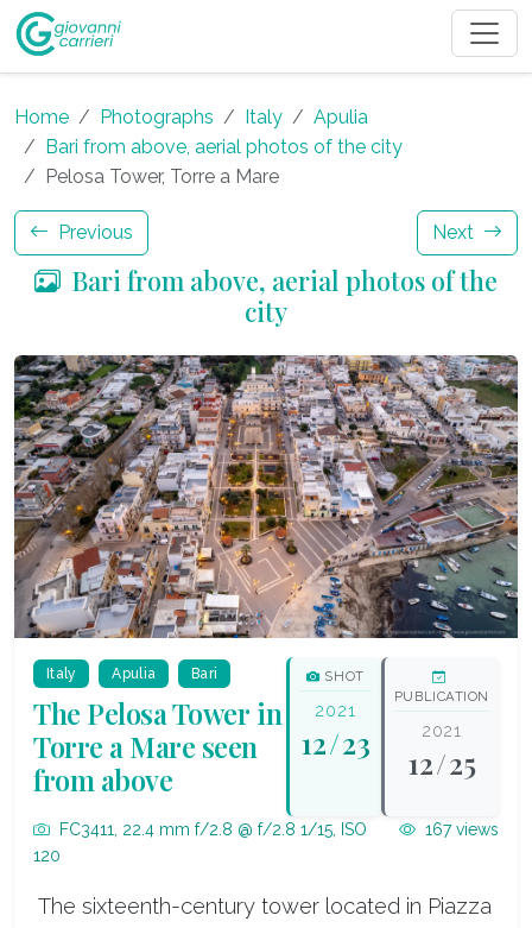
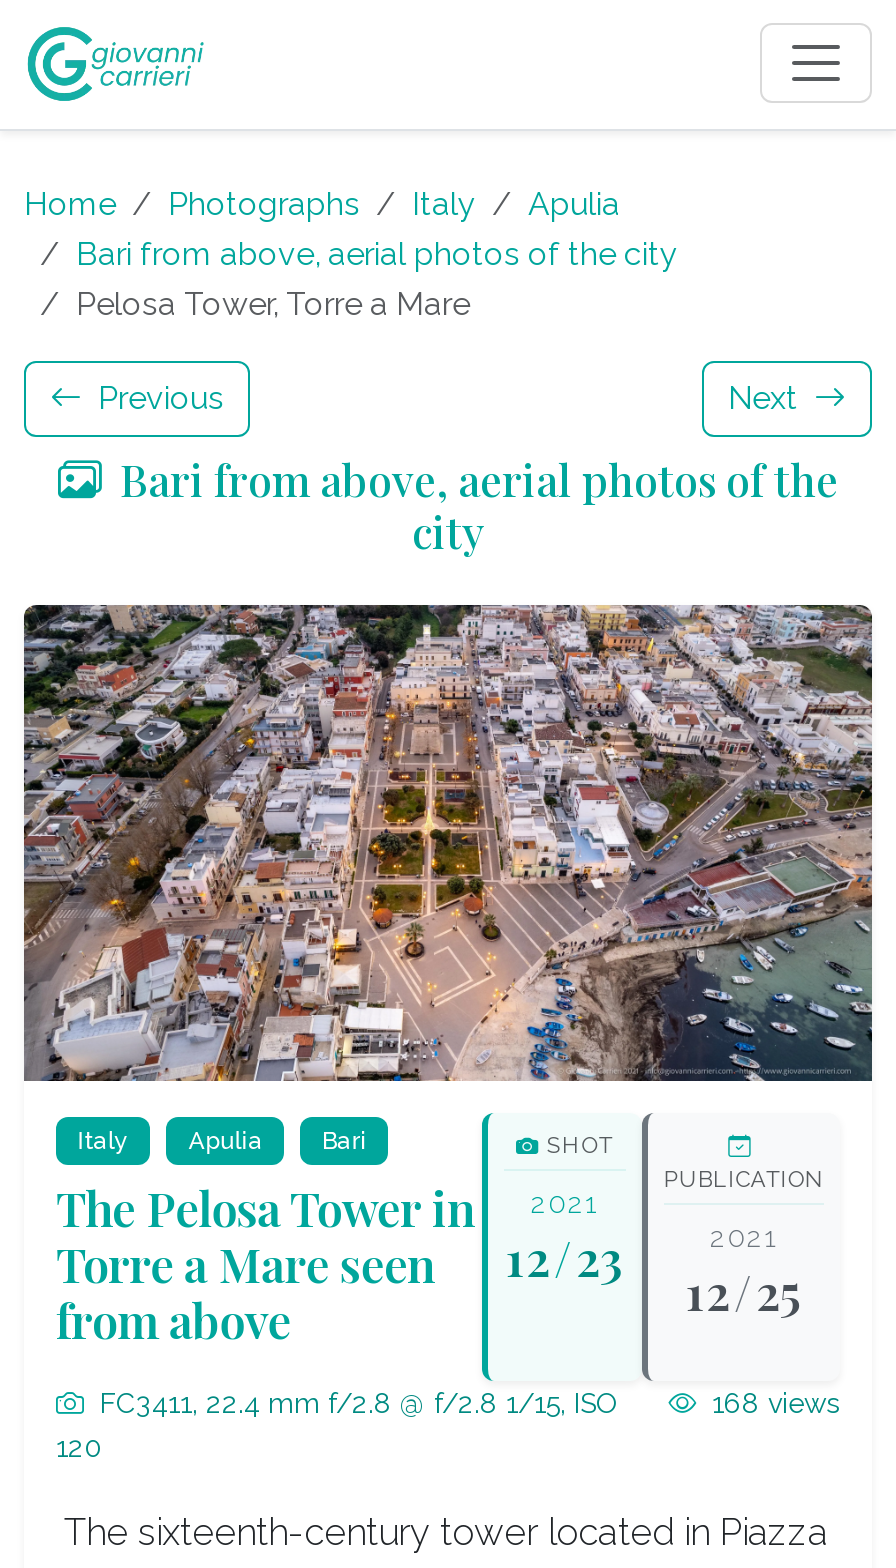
- 167 views
+ 168 views
